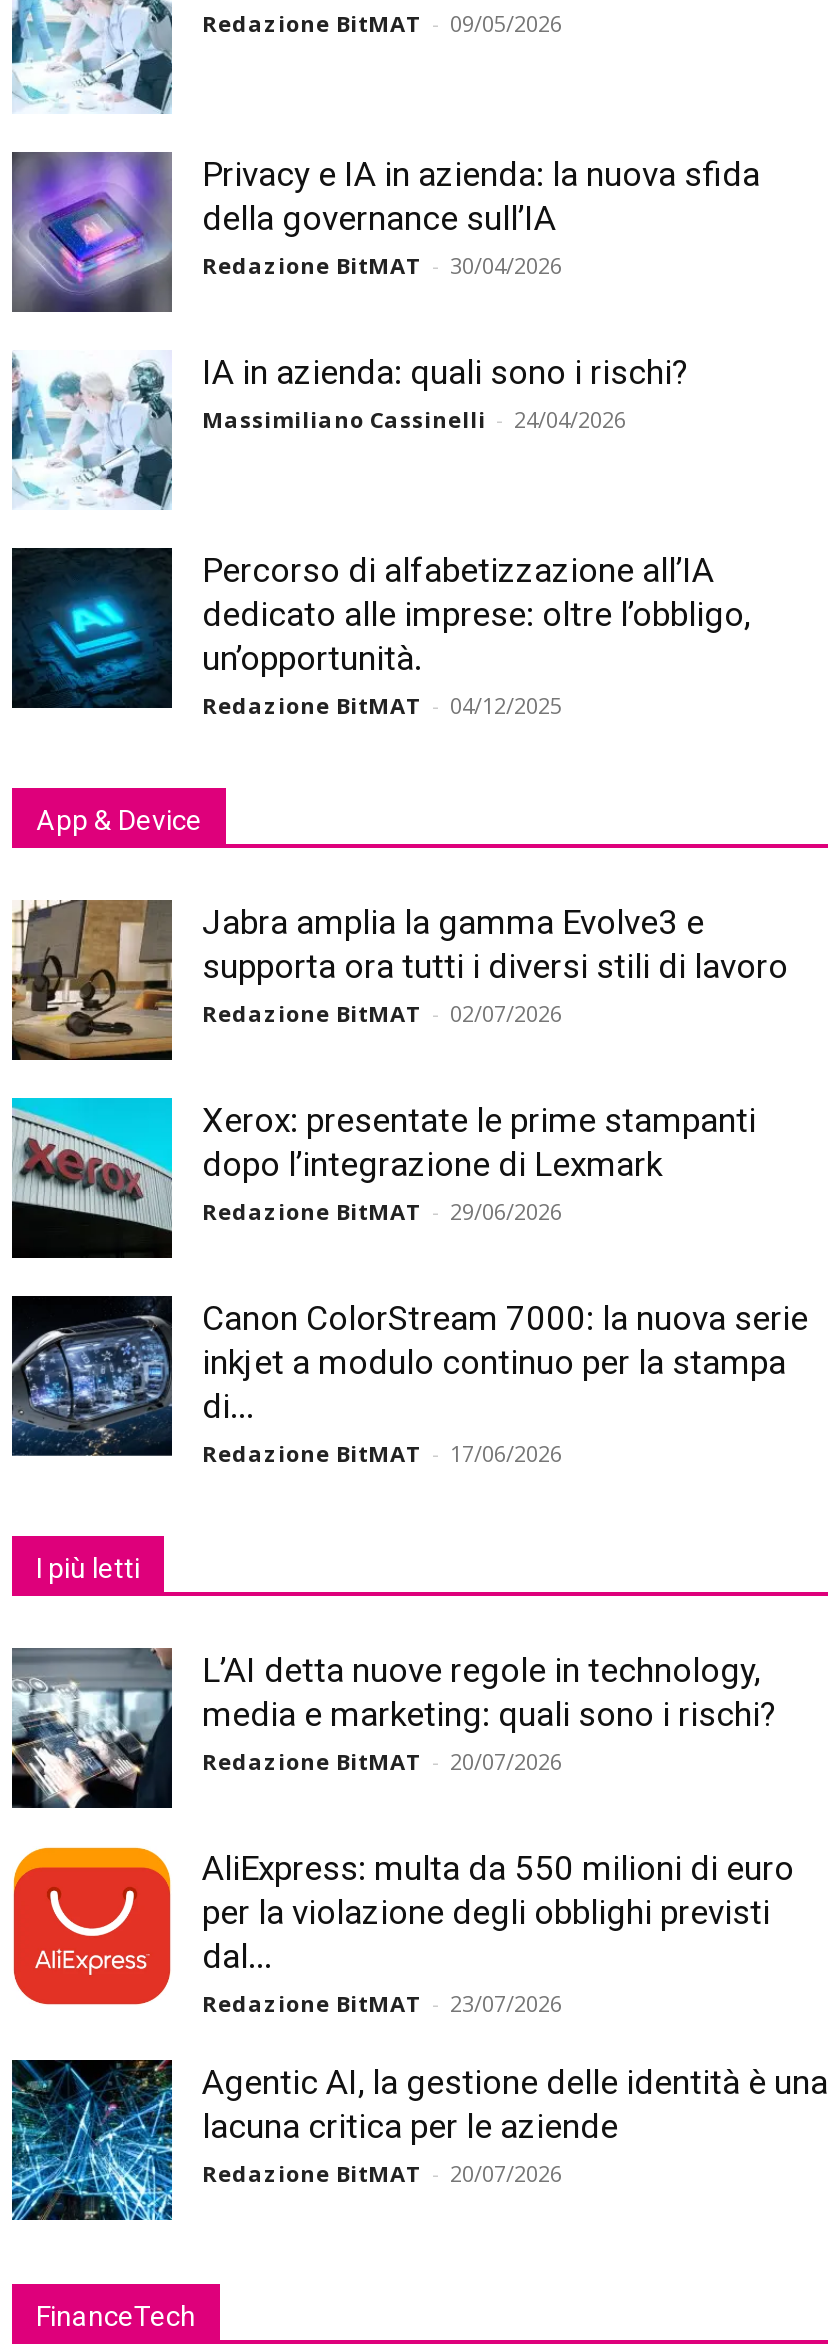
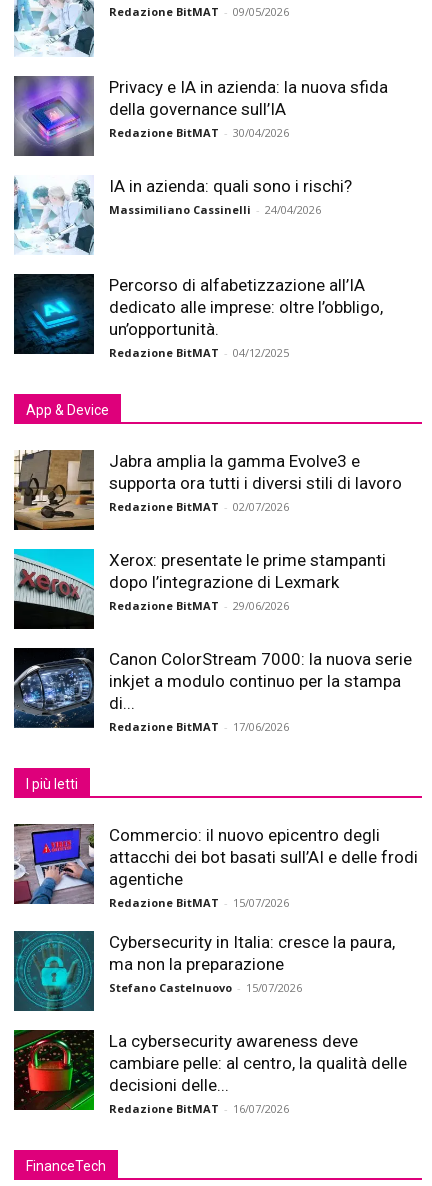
- [image]
- L’AI detta nuove regole in technology,
- media e marketing: quali sono i rischi?
- Redazione BitMAT - 20/07/2026
+ [image]
+ Commercio: il nuovo epicentro degli
+ attacchi dei bot basati sull’AI e delle frodi
+ agentiche
+ Redazione BitMAT - 15/07/2026

- [image]
- AliExpress: multa da 550 milioni di euro
- per la violazione degli obblighi previsti
- dal...
- Redazione BitMAT - 23/07/2026
+ [image]
+ Cybersecurity in Italia: cresce la paura,
+ ma non la preparazione
+ Stefano Castelnuovo - 15/07/2026

- [image]
- Agentic AI, la gestione delle identità è una
- lacuna critica per le aziende
- Redazione BitMAT - 20/07/2026
+ [image]
+ La cybersecurity awareness deve
+ cambiare pelle: al centro, la qualità delle
+ decisioni delle...
+ Redazione BitMAT - 16/07/2026
